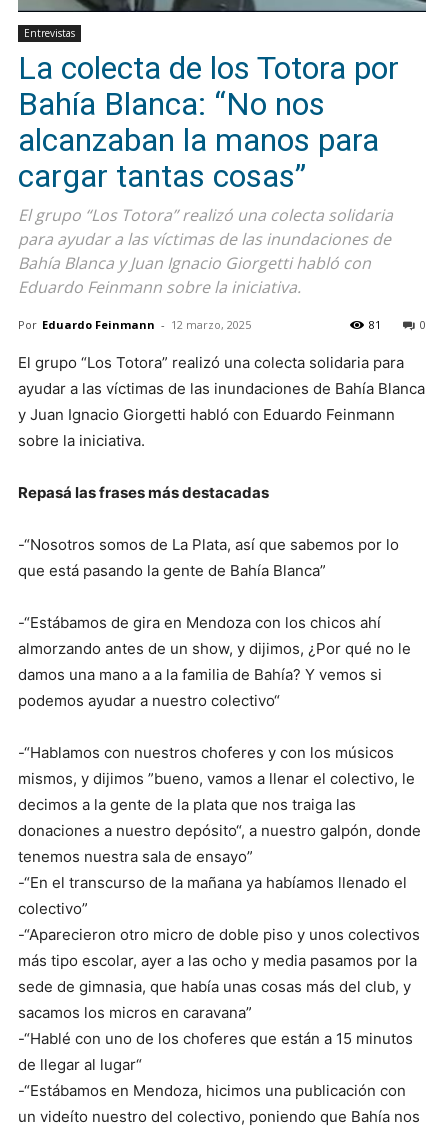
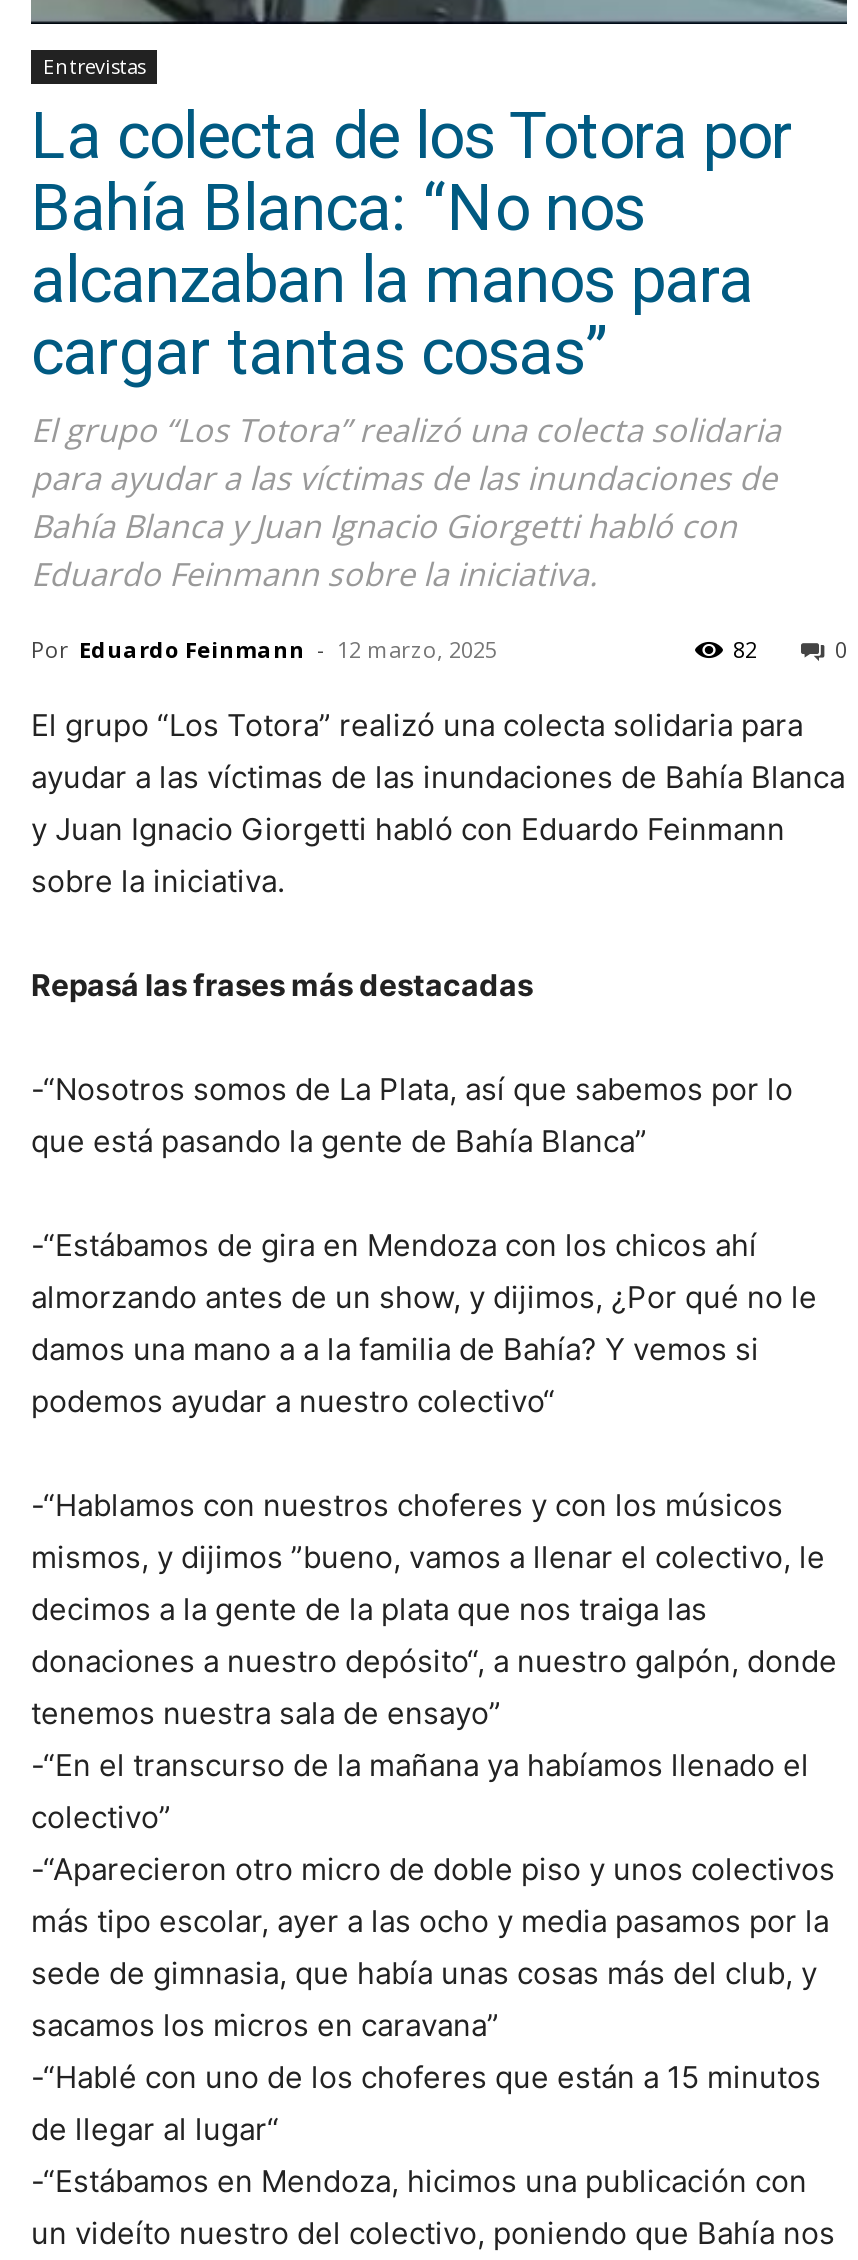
- 81
+ 82
